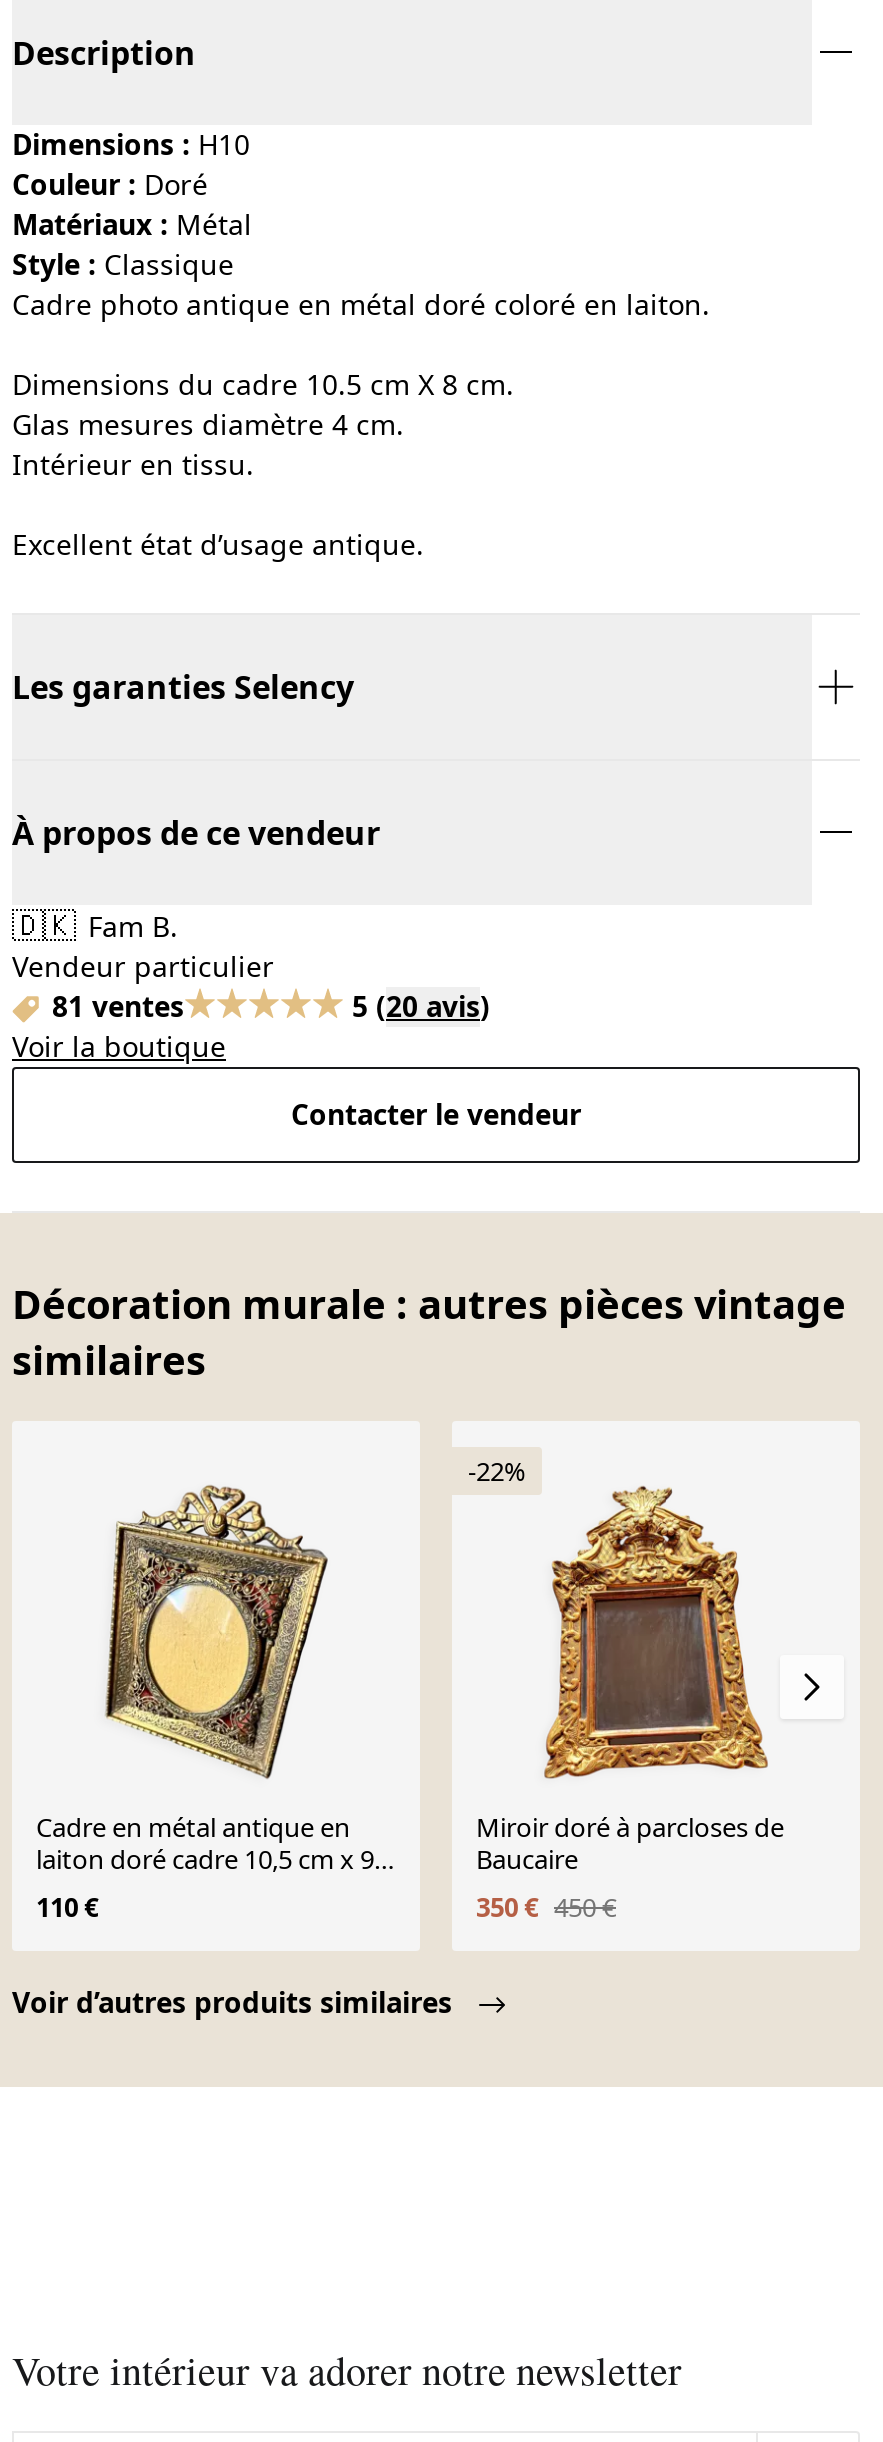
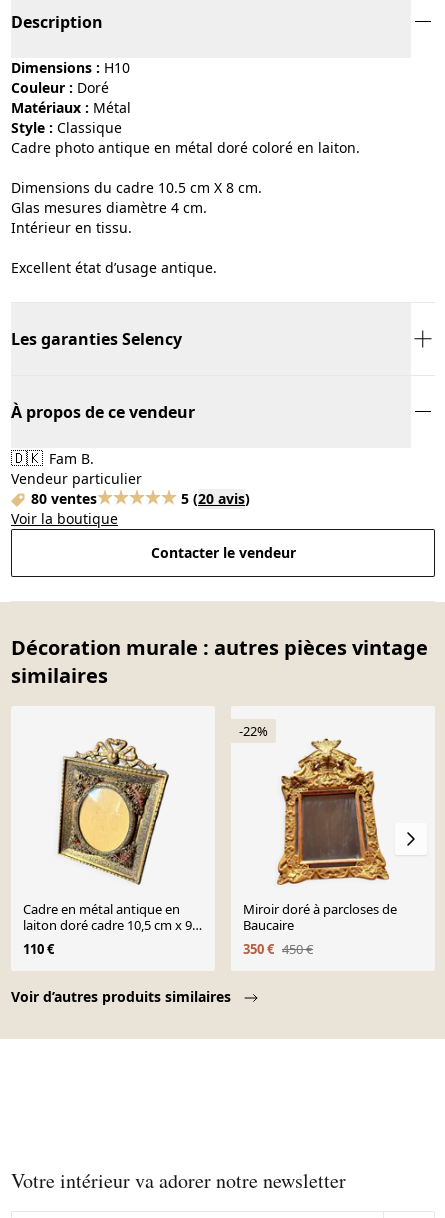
- 81 ventes
+ 80 ventes
